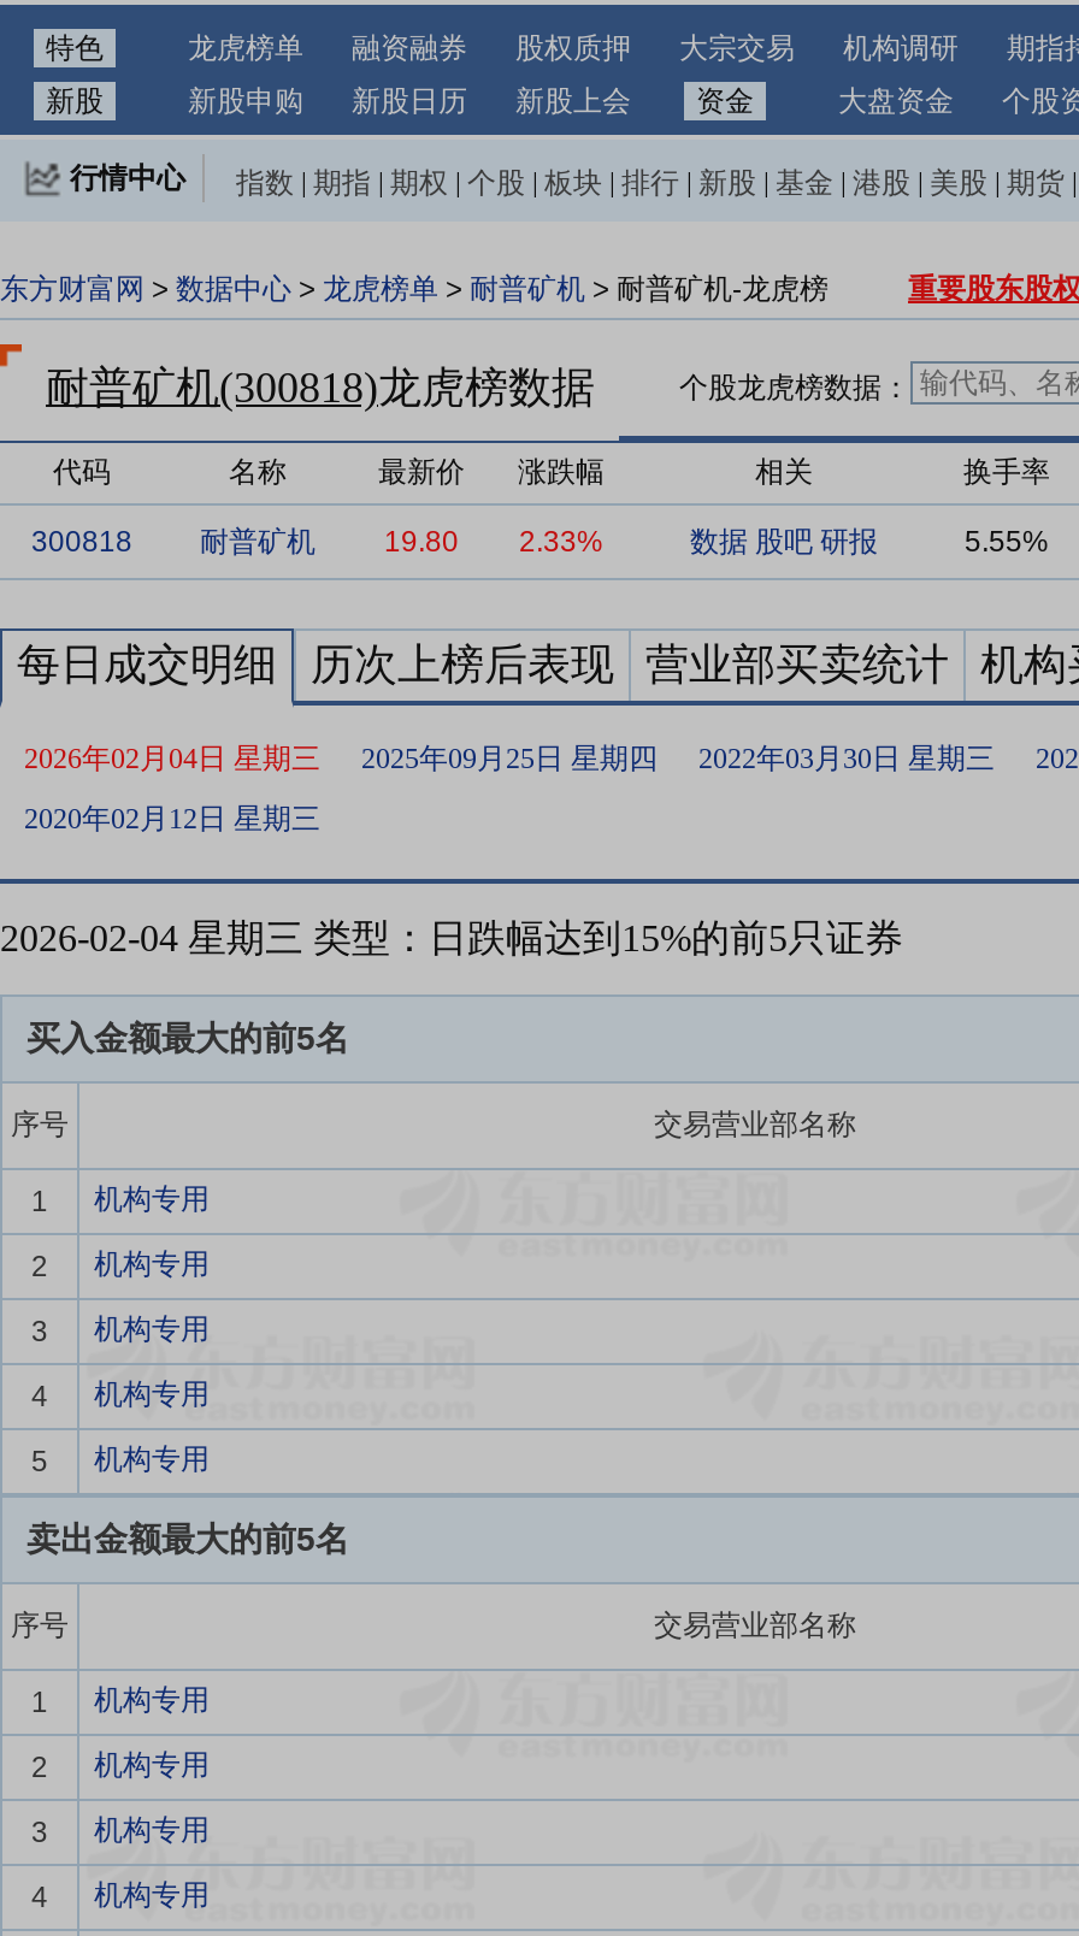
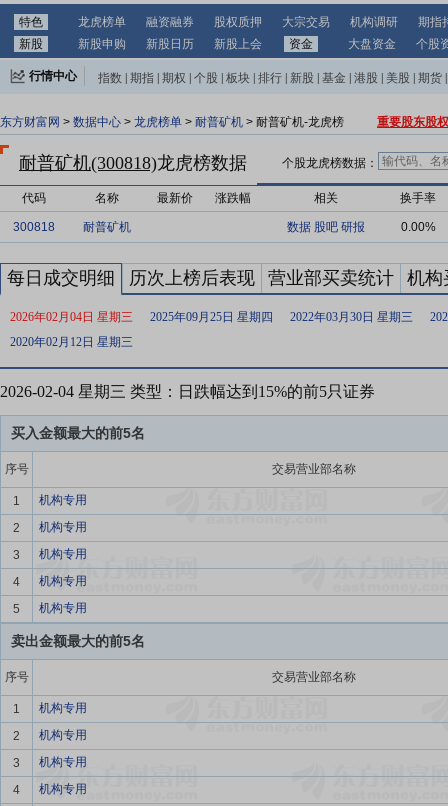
- 19.80
- 2.33%

- 5.55%
+ 0.00%
